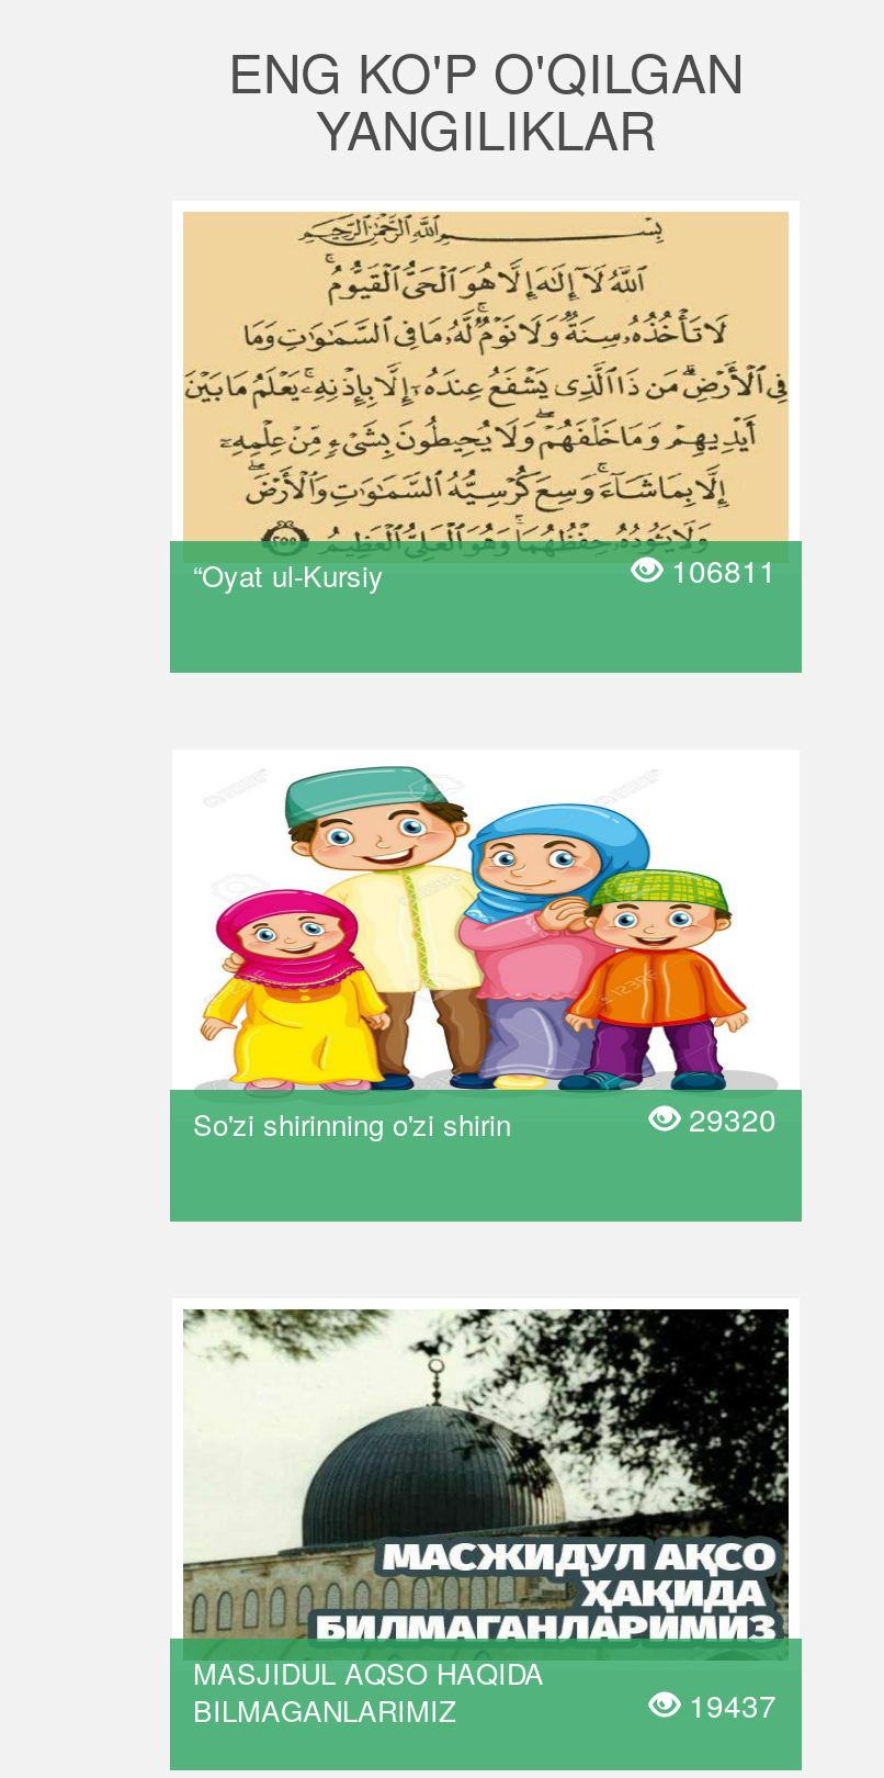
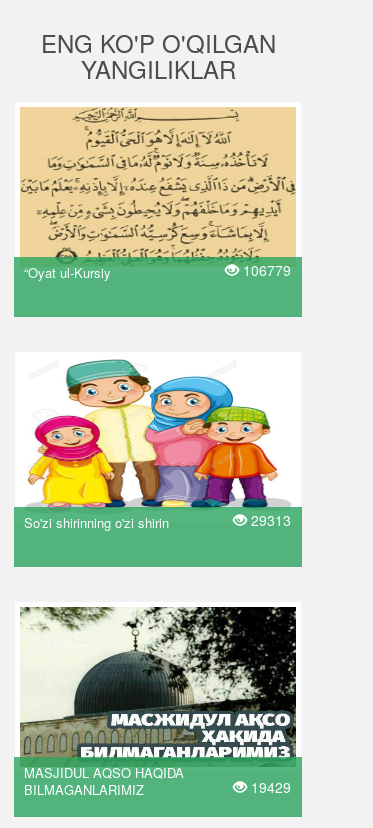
- 106811
+ 106779

- 29320
+ 29313

- 19437
+ 19429
